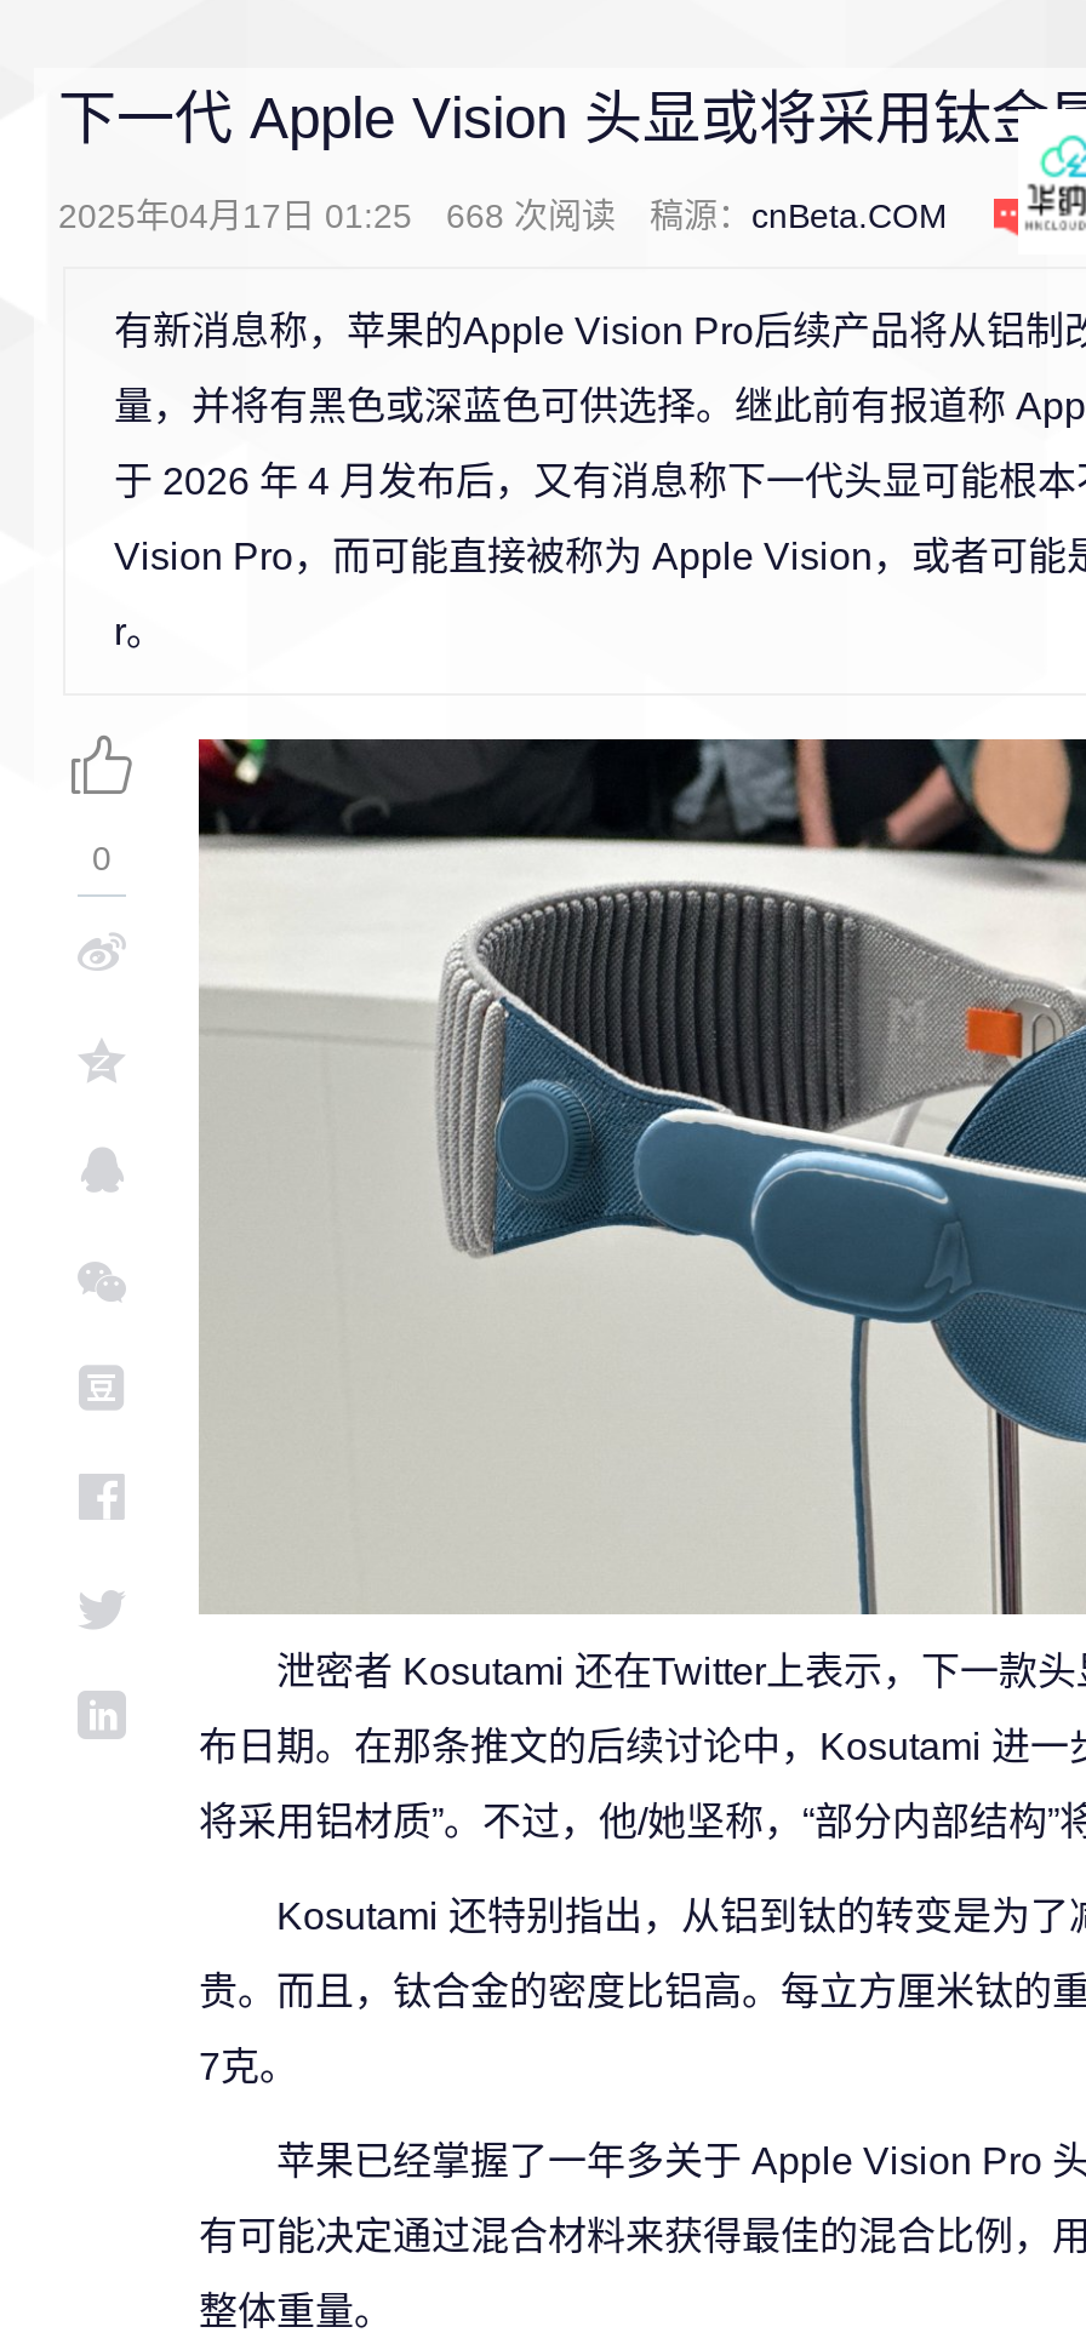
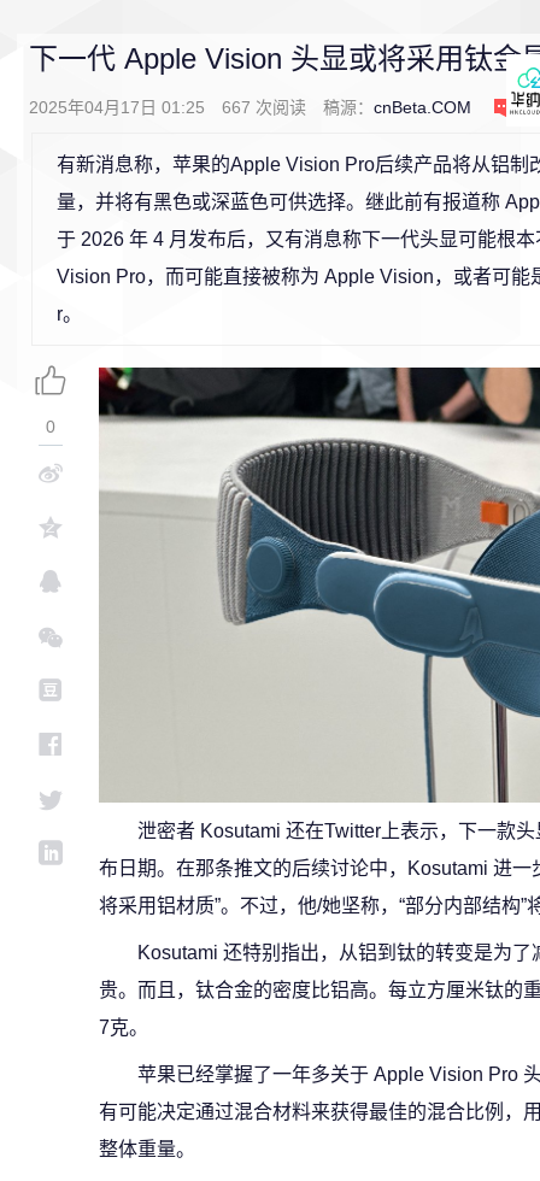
- 2025年04月17日 01:25 668次阅读 稿源：cnBeta.COM
+ 2025年04月17日 01:25 667次阅读 稿源：cnBeta.COM
